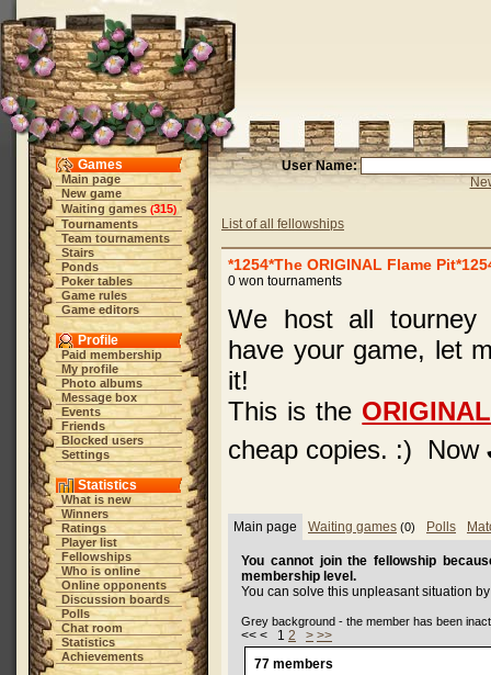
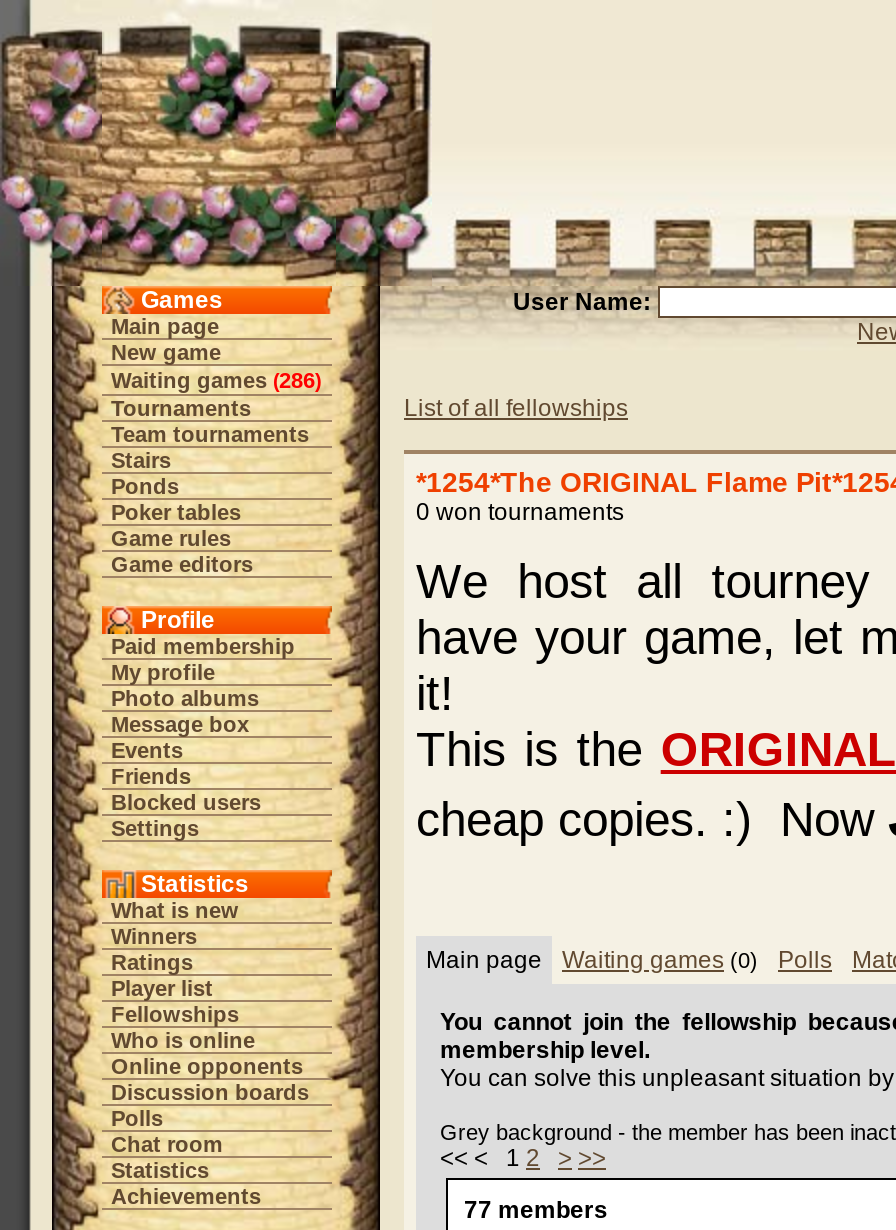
- Waiting games (315)
+ Waiting games (286)
